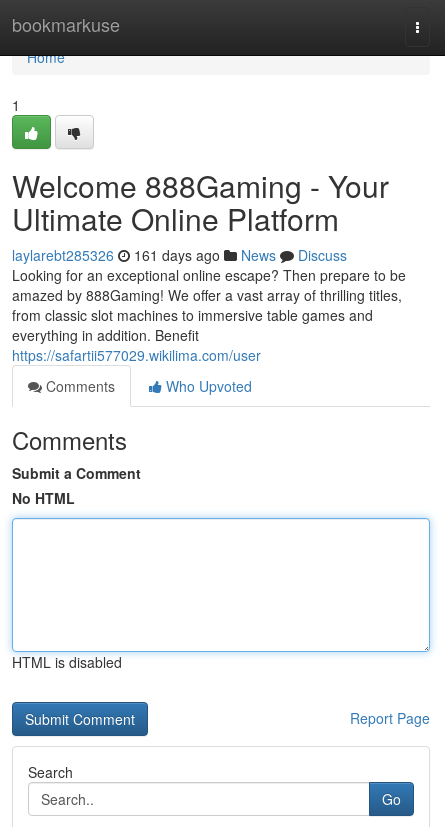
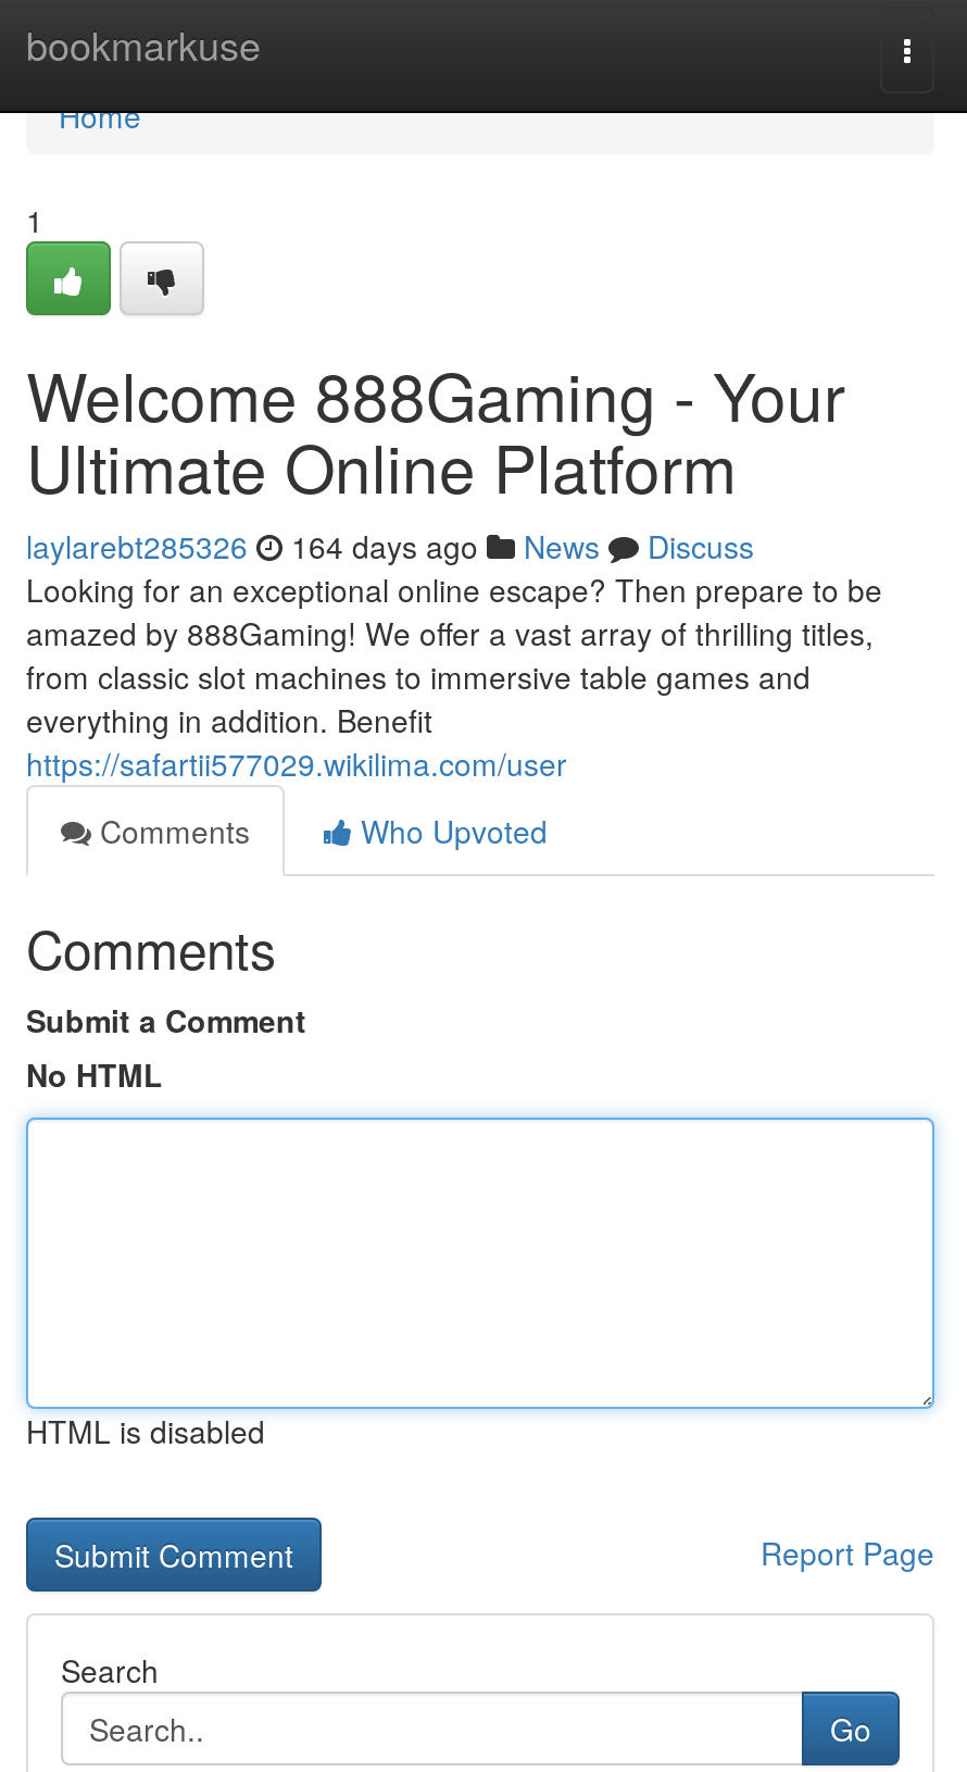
- laylarebt285326 161 days ago News Discuss
+ laylarebt285326 164 days ago News Discuss
